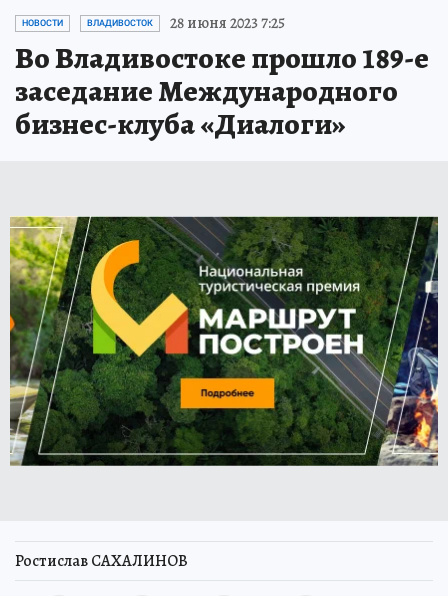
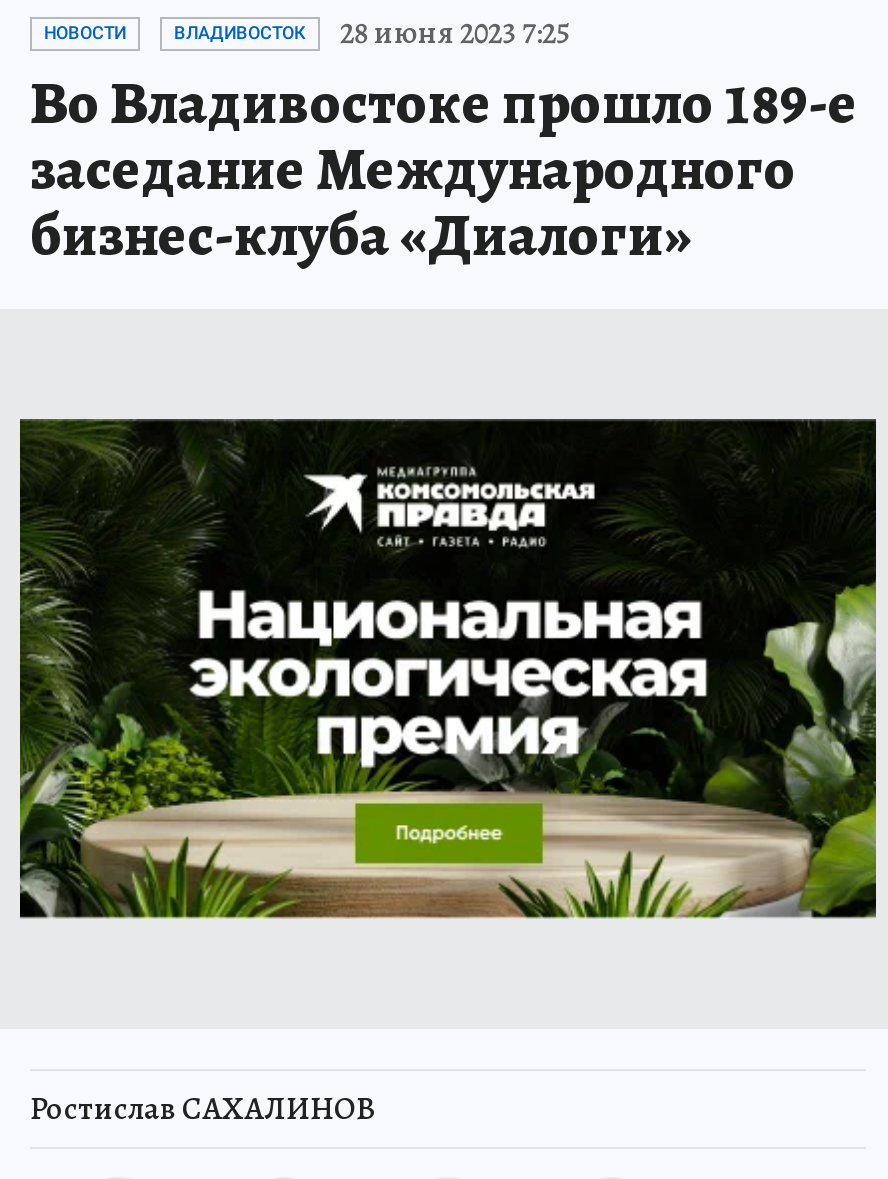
- [image]
+ [image]
